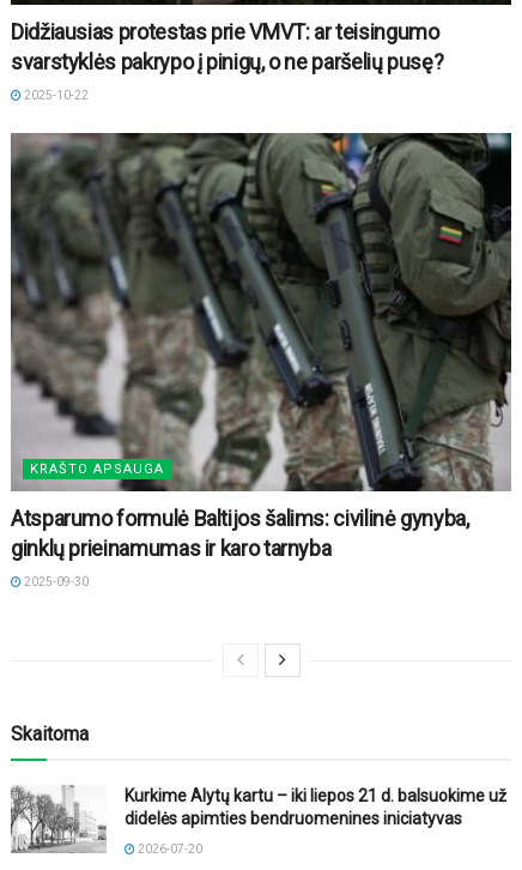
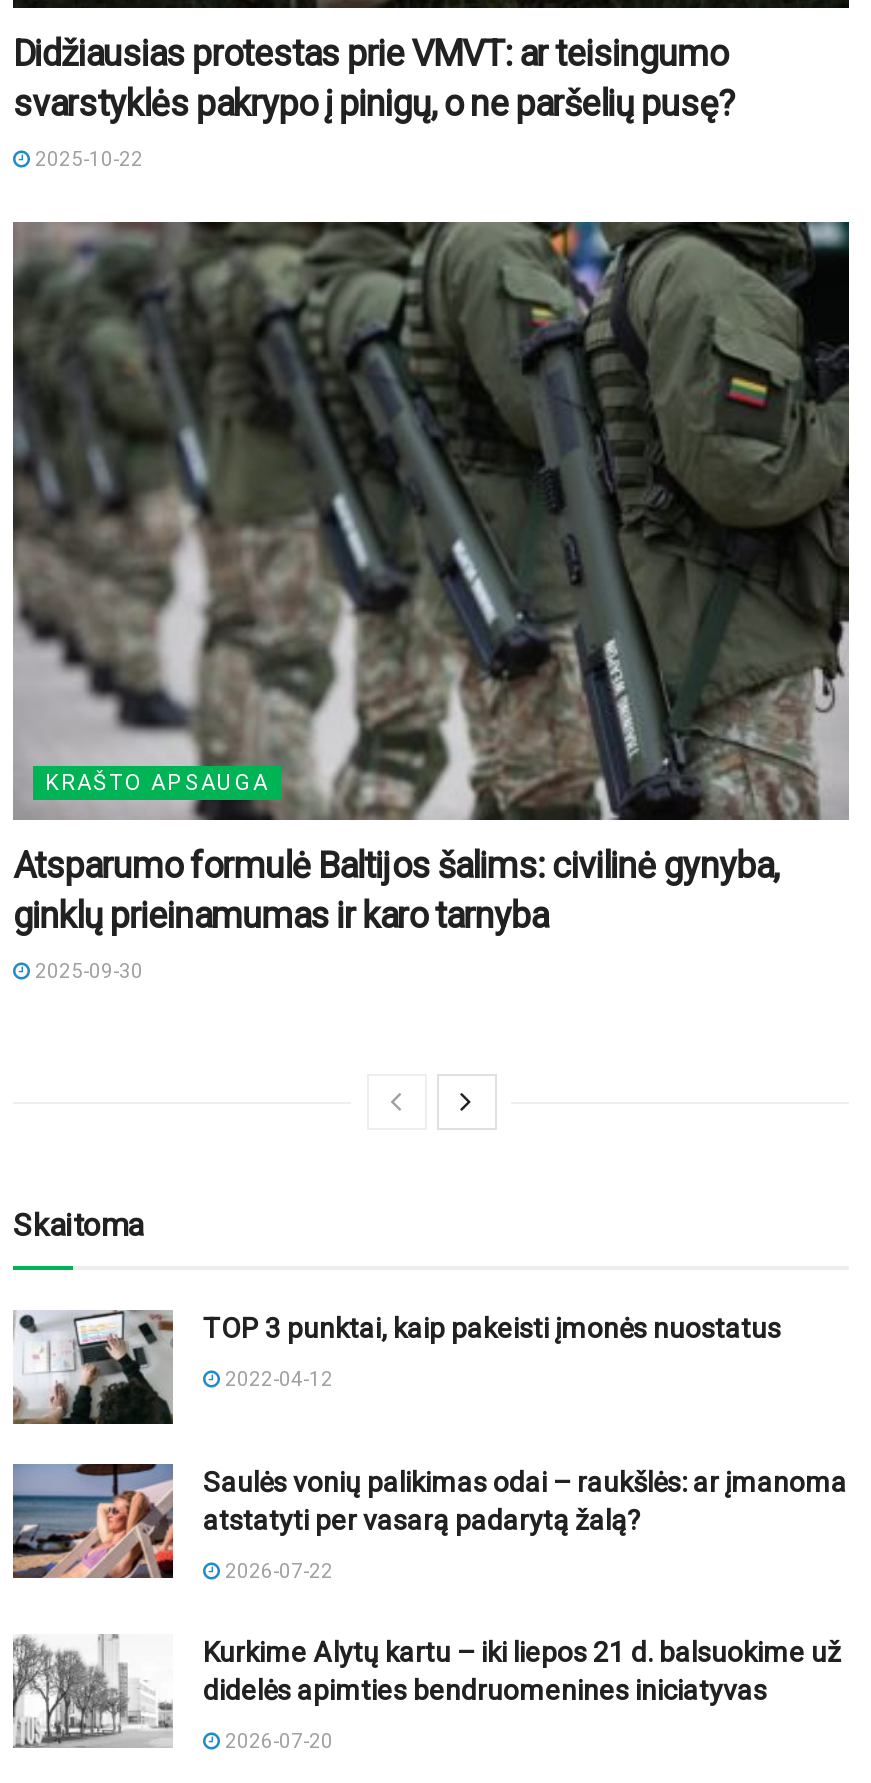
+ [image]

+ [image]
+ TOP 3 punktai, kaip pakeisti įmonės nuostatus
+ 2022-04-12
+ Saulės vonių palikimas odai – raukšlės: ar įmanoma
+ atstatyti per vasarą padarytą žalą?
+ 2026-07-22
